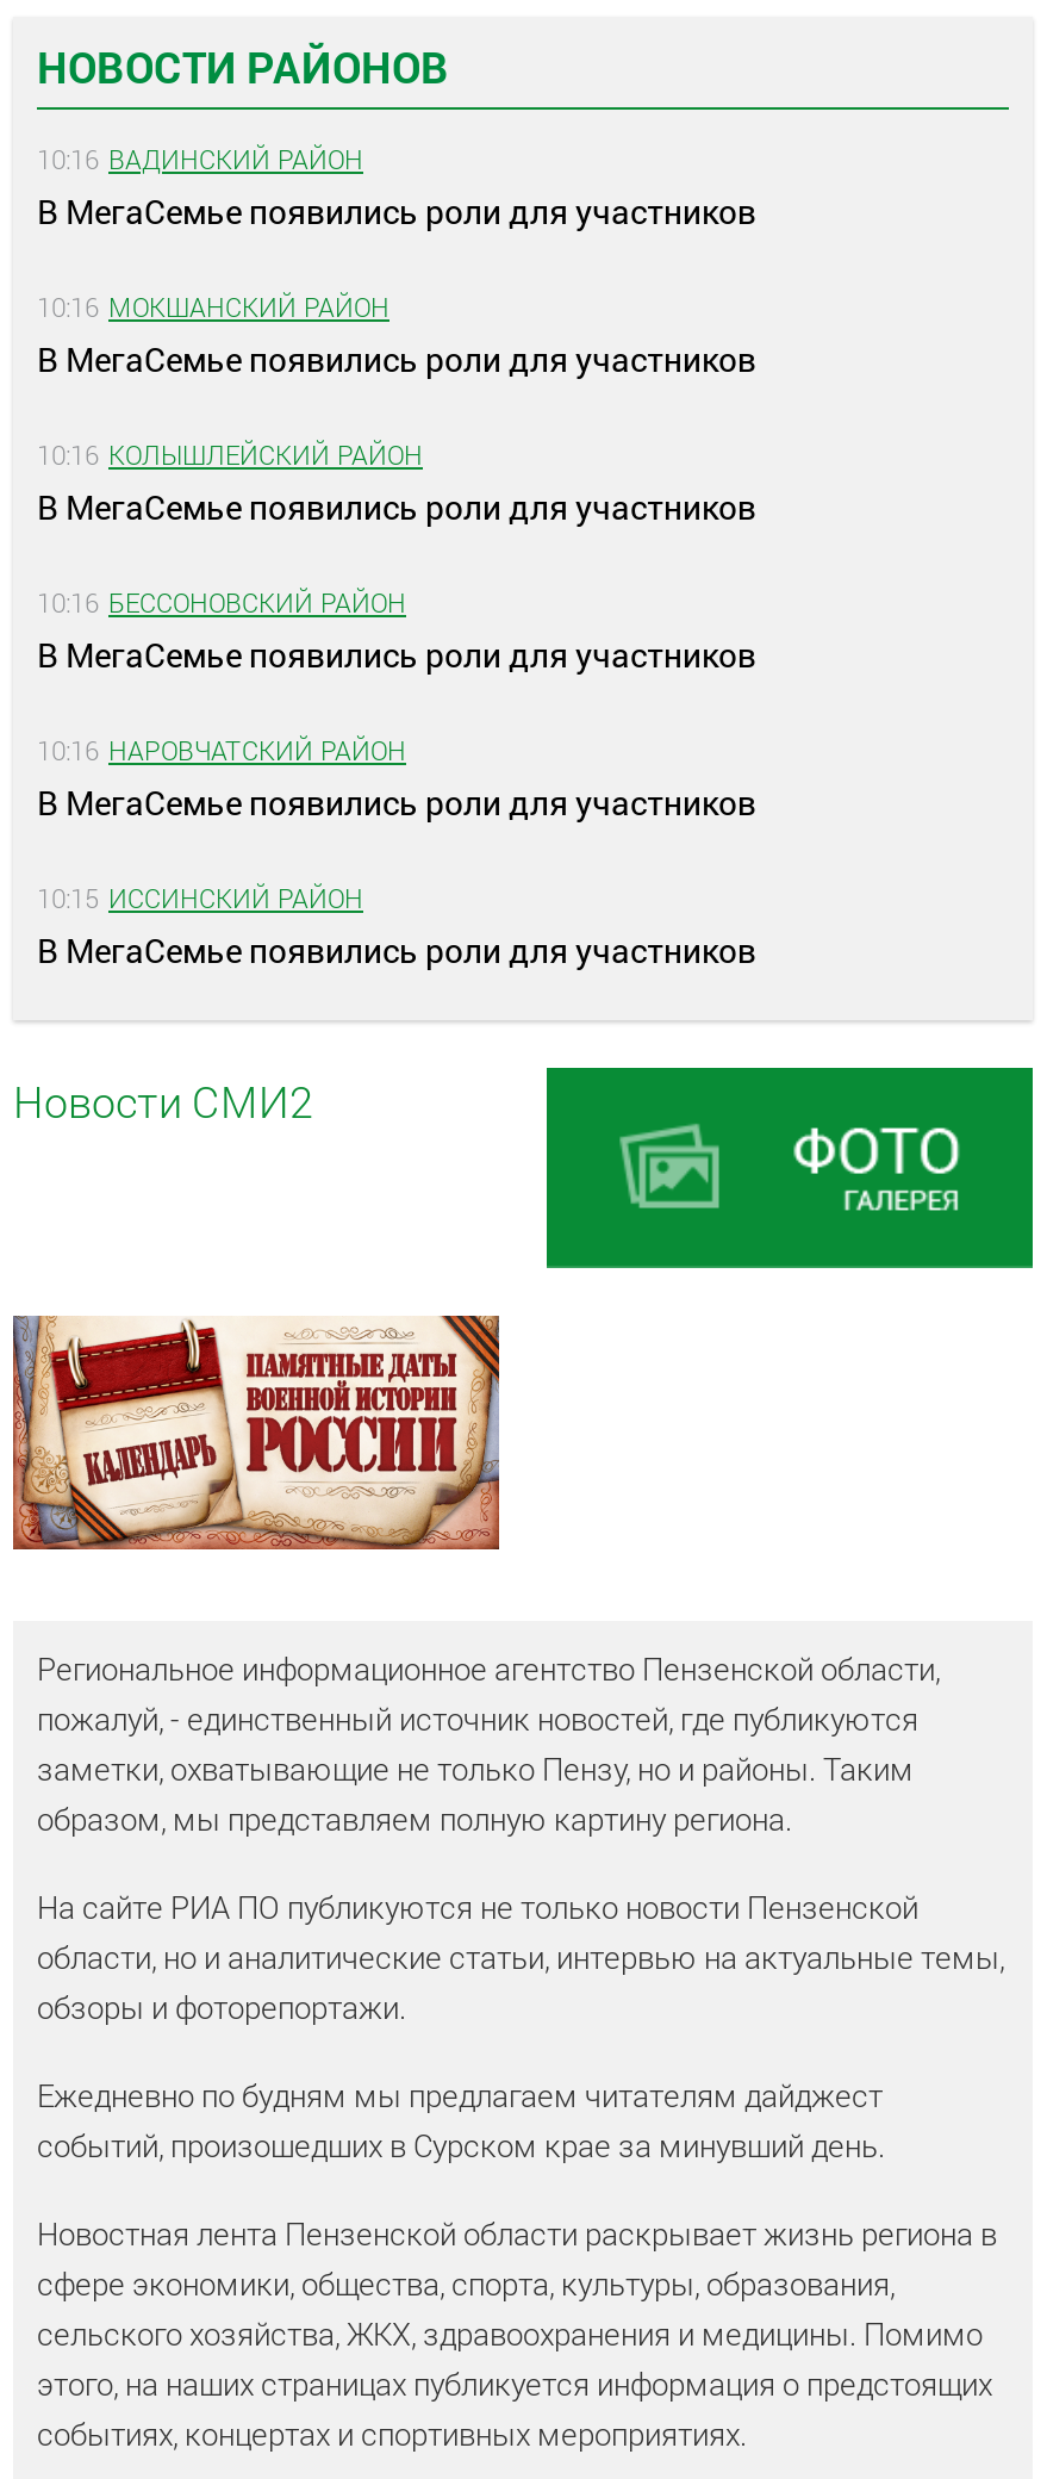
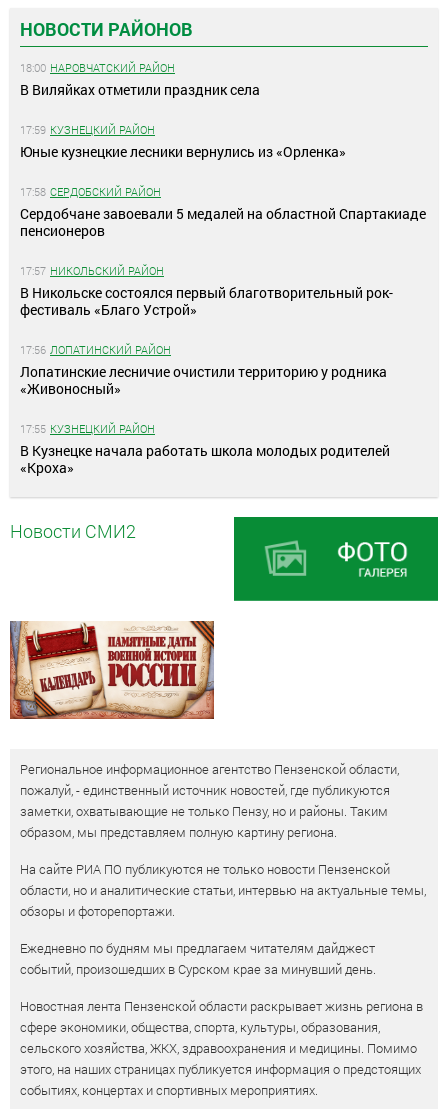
- 10:16 ВАДИНСКИЙ РАЙОН
- В МегаСемье появились роли для участников
+ 18:00 НАРОВЧАТСКИЙ РАЙОН
+ В Виляйках отметили праздник села

- 10:16 МОКШАНСКИЙ РАЙОН
- В МегаСемье появились роли для участников
+ 17:59 КУЗНЕЦКИЙ РАЙОН
+ Юные кузнецкие лесники вернулись из «Орленка»

- 10:16 КОЛЫШЛЕЙСКИЙ РАЙОН
- В МегаСемье появились роли для участников
+ 17:58 СЕРДОБСКИЙ РАЙОН
+ Сердобчане завоевали 5 медалей на областной Спартакиаде
+ пенсионеров

- 10:16 БЕССОНОВСКИЙ РАЙОН
- В МегаСемье появились роли для участников
+ 17:57 НИКОЛЬСКИЙ РАЙОН
+ В Никольске состоялся первый благотворительный рок-
+ фестиваль «Благо Устрой»

- 10:16 НАРОВЧАТСКИЙ РАЙОН
- В МегаСемье появились роли для участников
+ 17:56 ЛОПАТИНСКИЙ РАЙОН
+ Лопатинские лесничие очистили территорию у родника
+ «Живоносный»

- 10:15 ИССИНСКИЙ РАЙОН
- В МегаСемье появились роли для участников
+ 17:55 КУЗНЕЦКИЙ РАЙОН
+ В Кузнецке начала работать школа молодых родителей
+ «Кроха»
